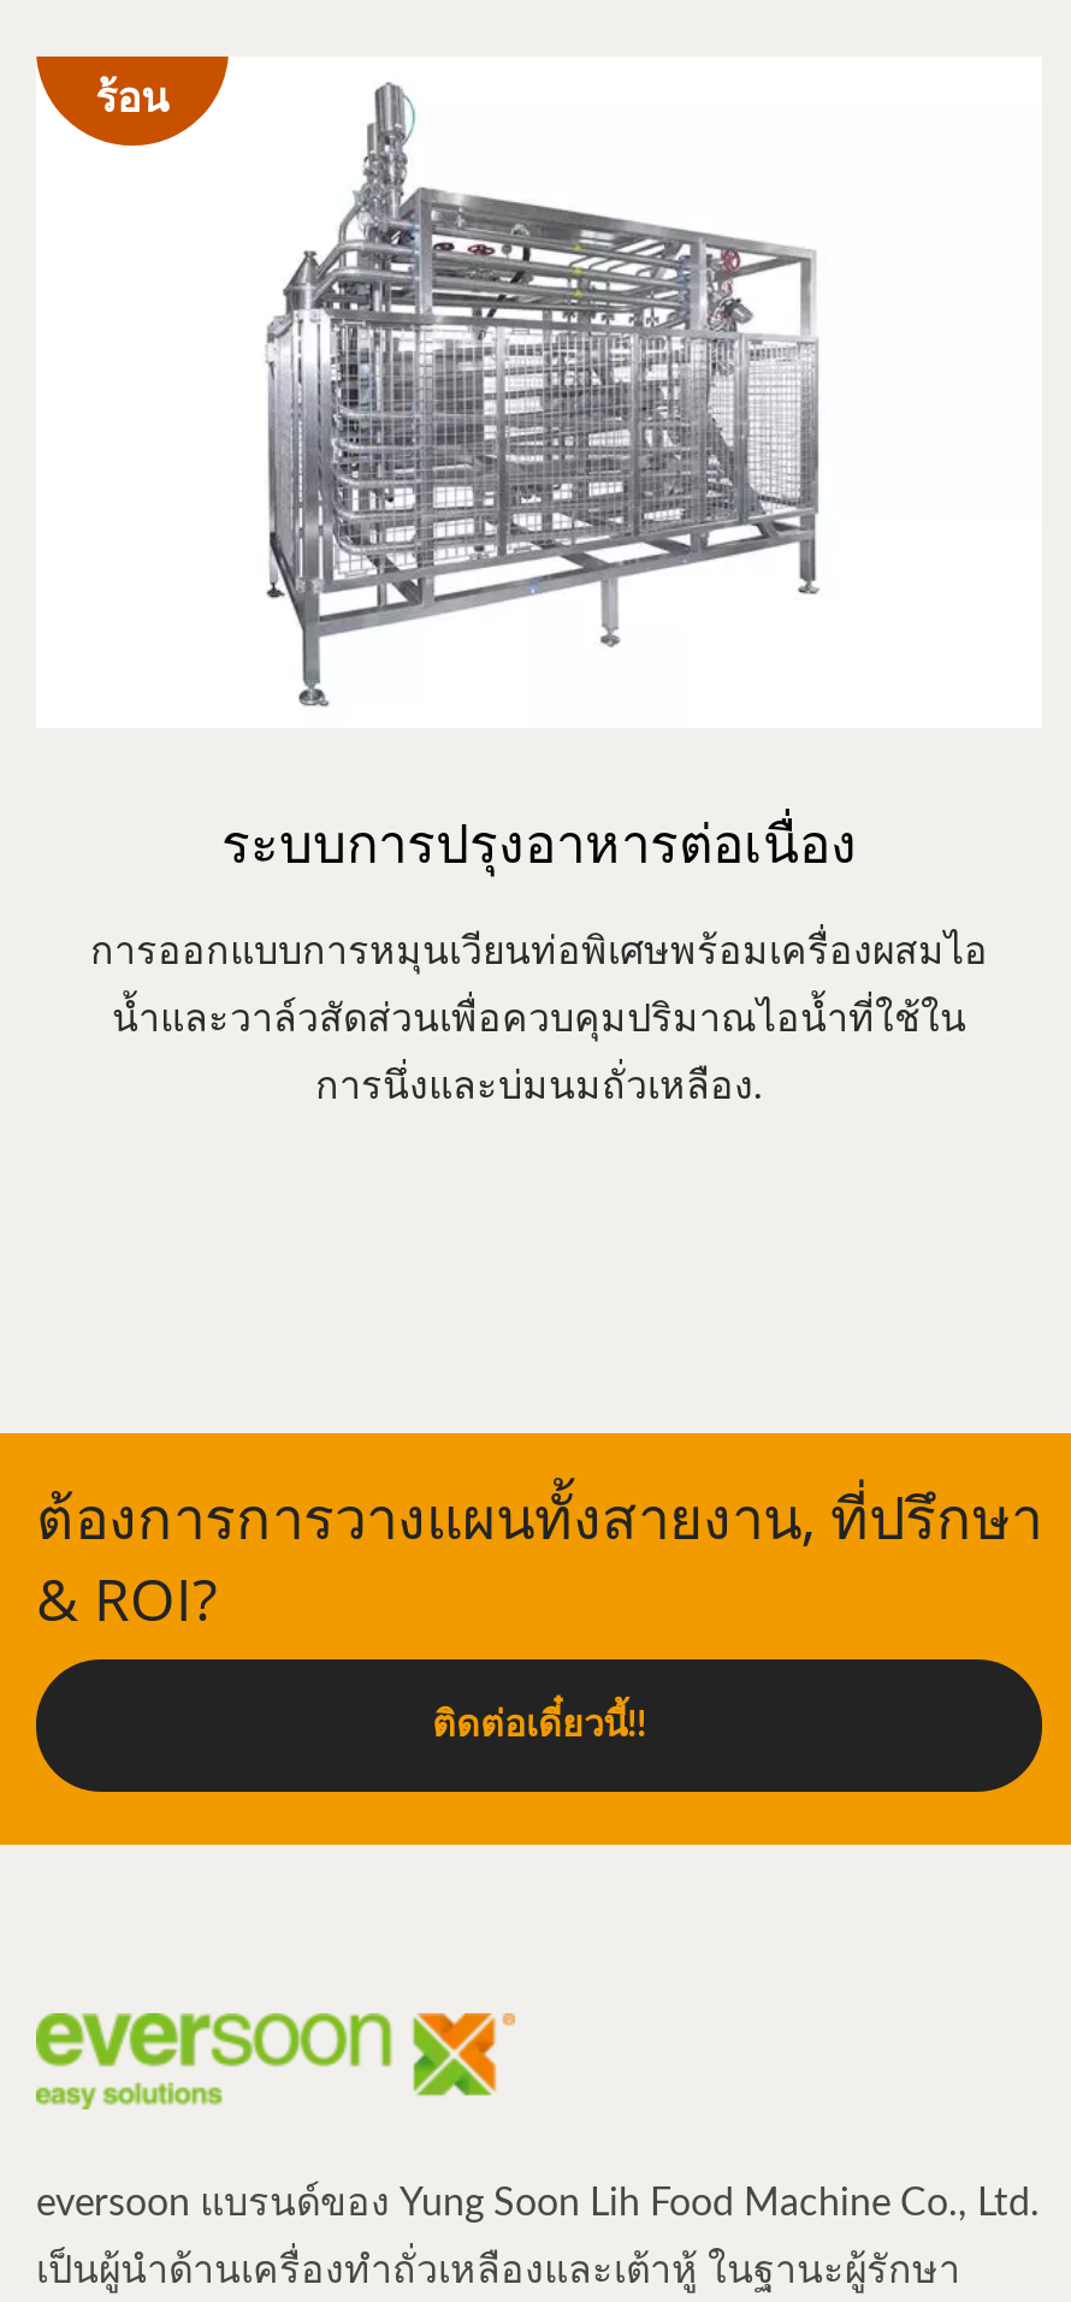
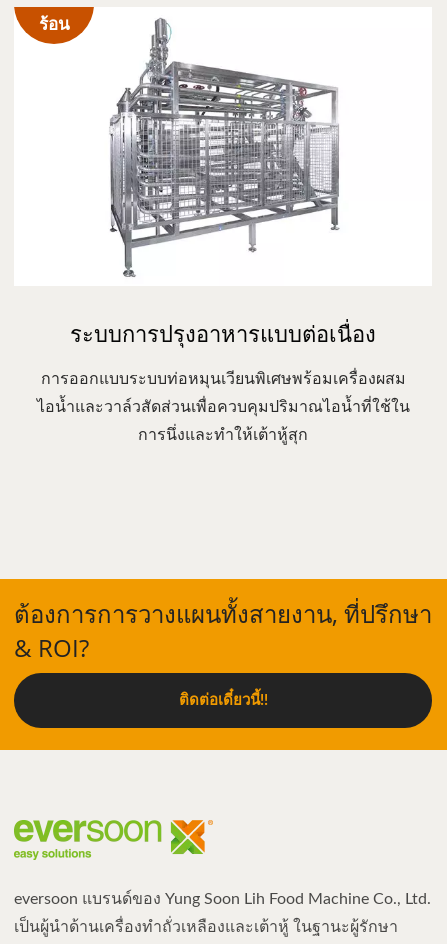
- ระบบการปรุงอาหารต่อเนื่อง
+ ระบบการปรุงอาหารแบบต่อเนื่อง

- การออกแบบการหมุนเวียนท่อพิเศษพร้อมเครื่องผสมไอ
+ การออกแบบระบบท่อหมุนเวียนพิเศษพร้อมเครื่องผสม

- น้ำและวาล์วสัดส่วนเพื่อควบคุมปริมาณไอน้ำที่ใช้ใน
+ ไอน้ำและวาล์วสัดส่วนเพื่อควบคุมปริมาณไอน้ำที่ใช้ใน

- การนึ่งและบ่มนมถั่วเหลือง.
+ การนึ่งและทำให้เต้าหู้สุก
